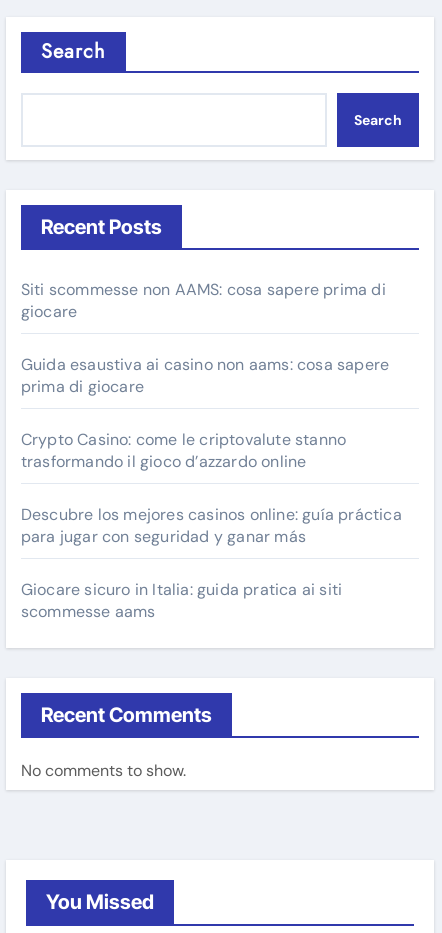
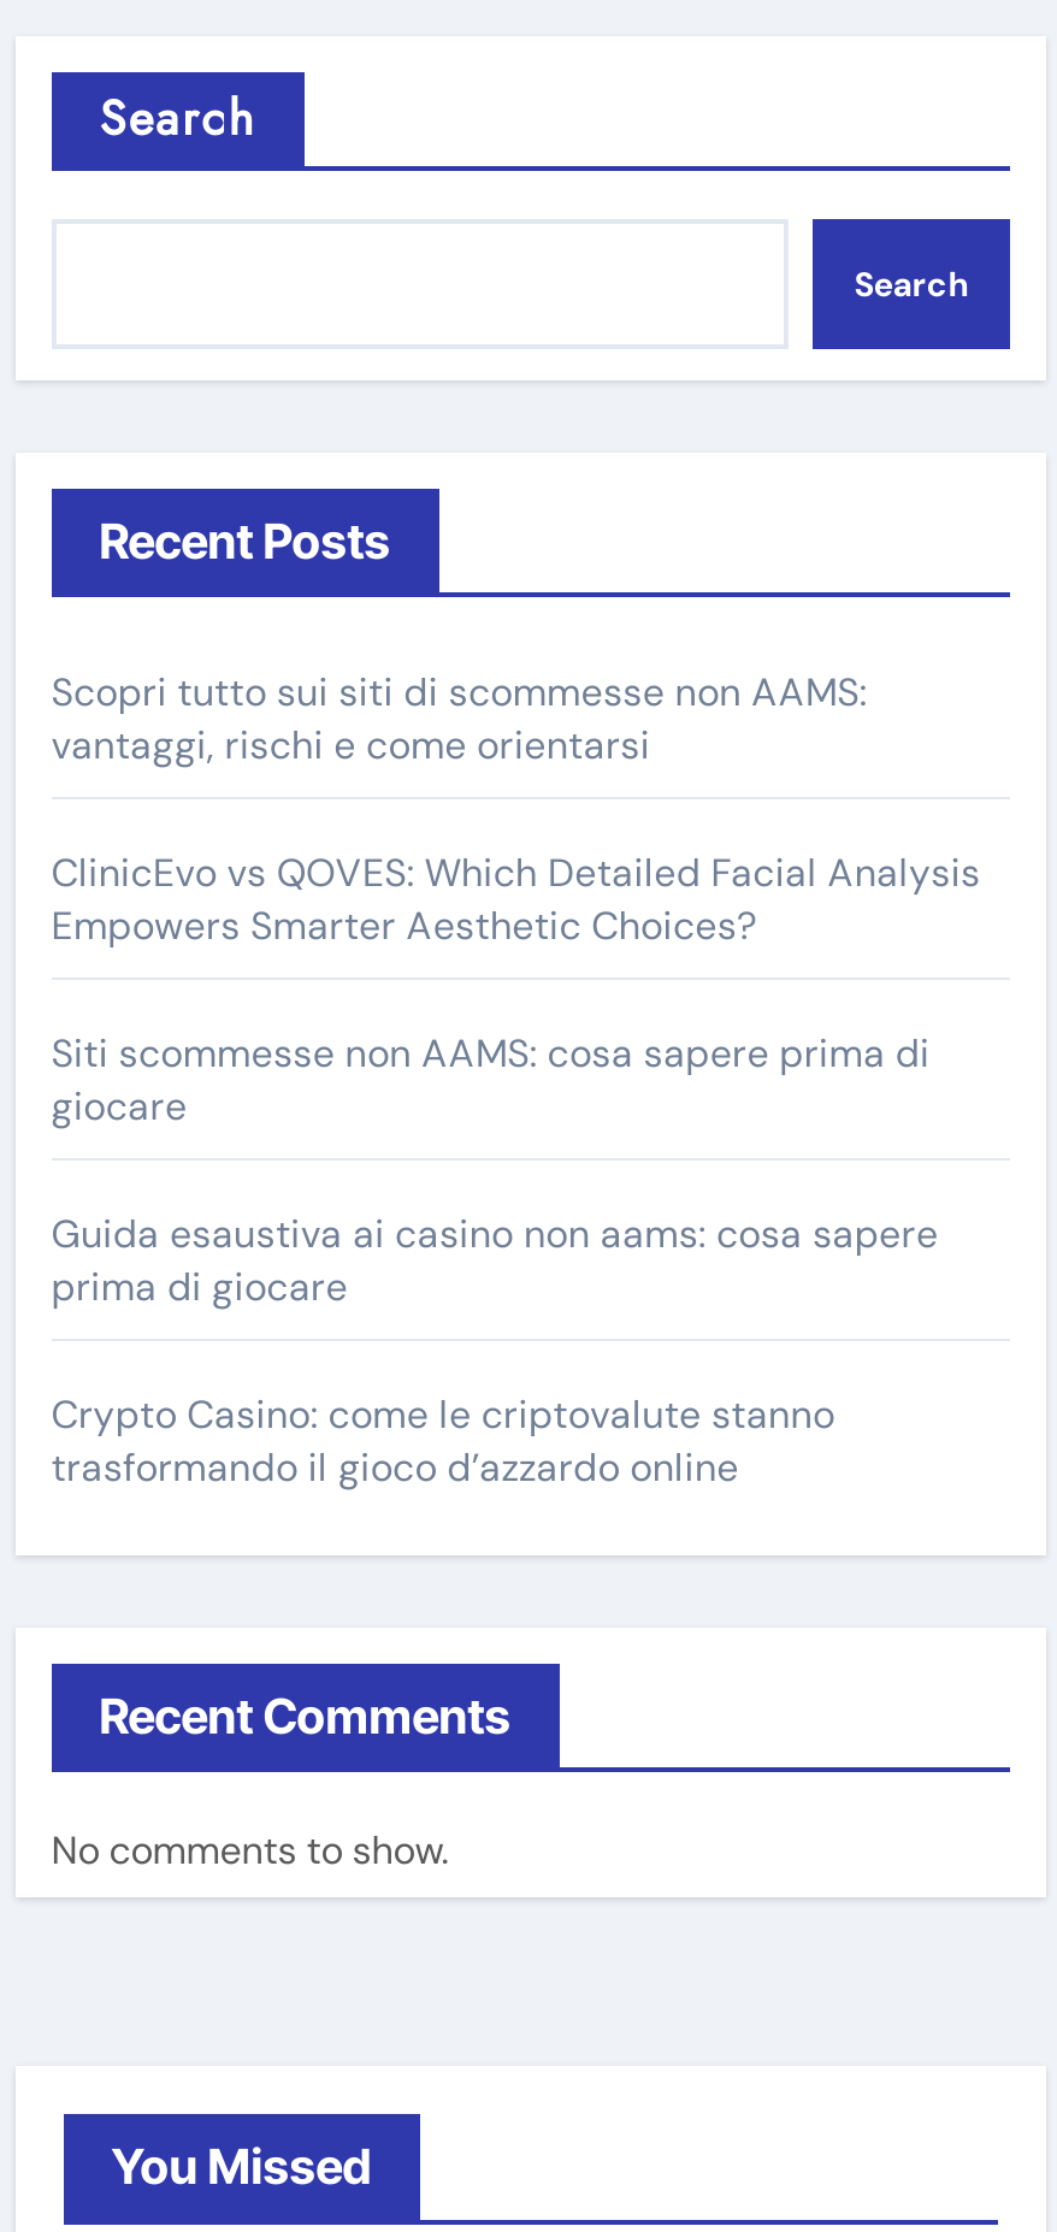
+ Scopri tutto sui siti di scommesse non AAMS:
+ vantaggi, rischi e come orientarsi
+ ClinicEvo vs QOVES: Which Detailed Facial Analysis
+ Empowers Smarter Aesthetic Choices?

moved down: Siti scommesse non AAMS: cosa sapere prima di | giocare | Guida esaustiva ai casino non aams: cosa sapere | prima di giocare | Crypto Casino: come le criptovalute stanno | trasformando il gioco d’azzardo online

- Descubre los mejores casinos online: guía práctica
- para jugar con seguridad y ganar más
- Giocare sicuro in Italia: guida pratica ai siti
- scommesse aams
